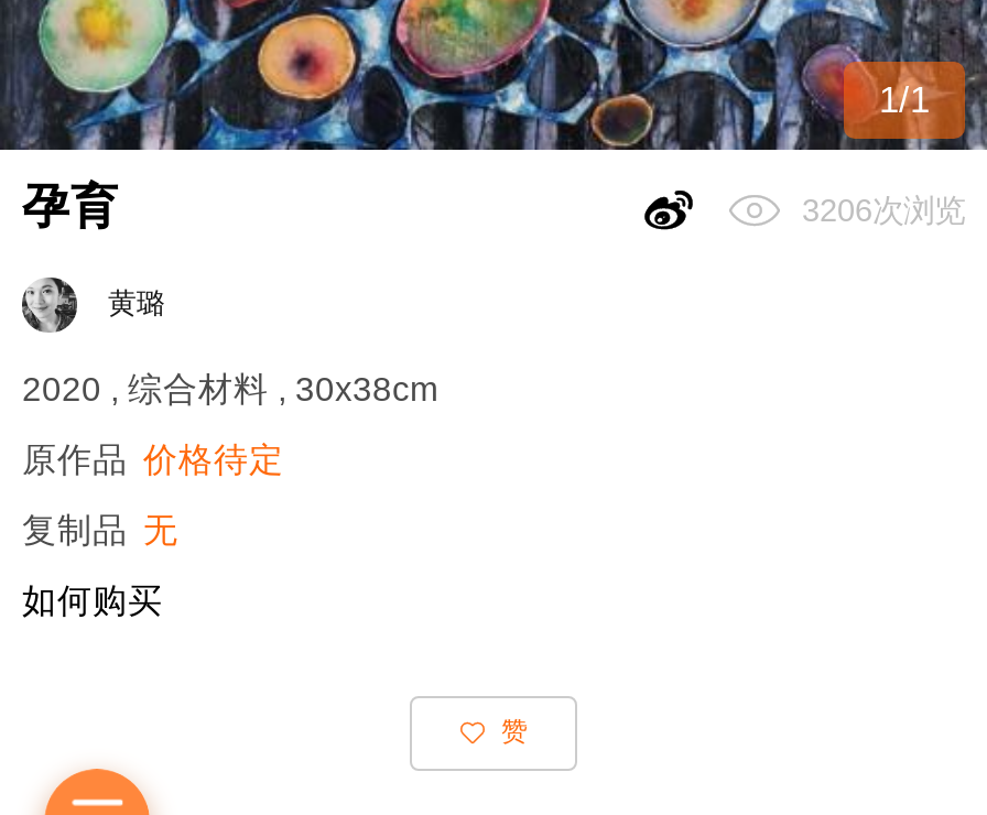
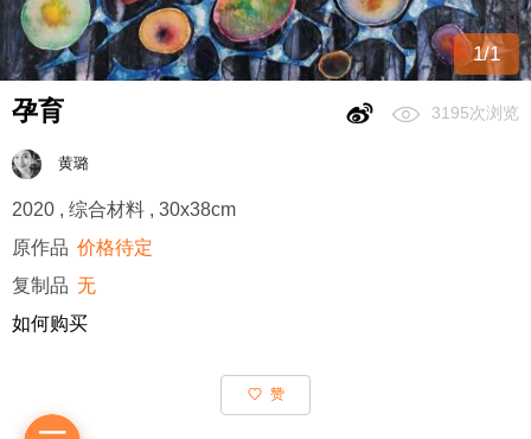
- 3206次浏览
+ 3195次浏览
